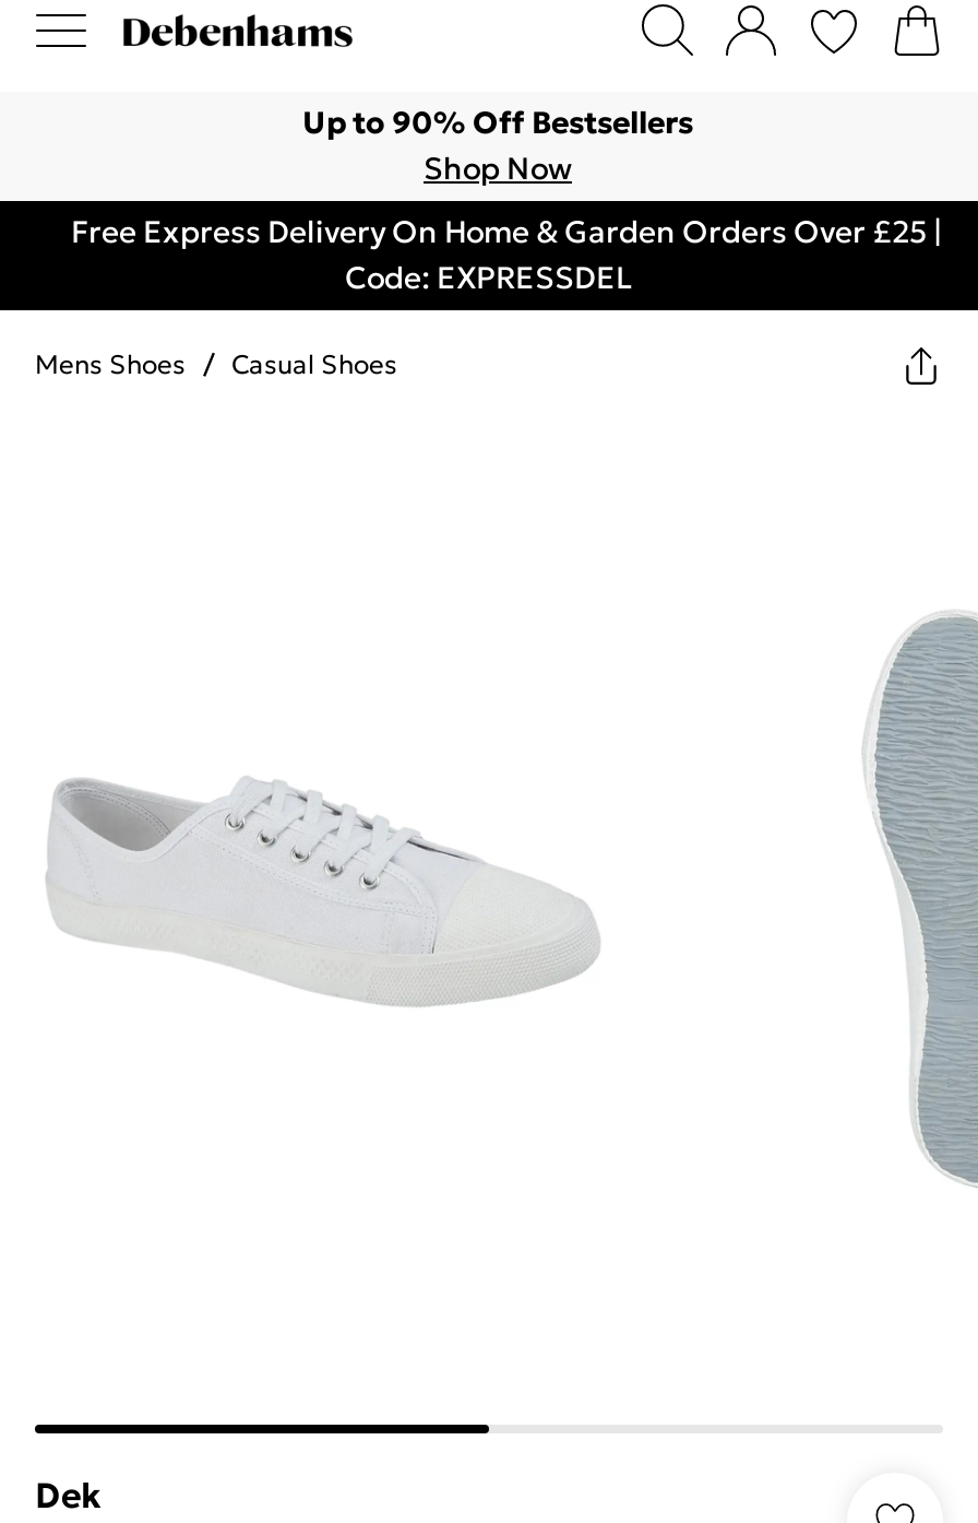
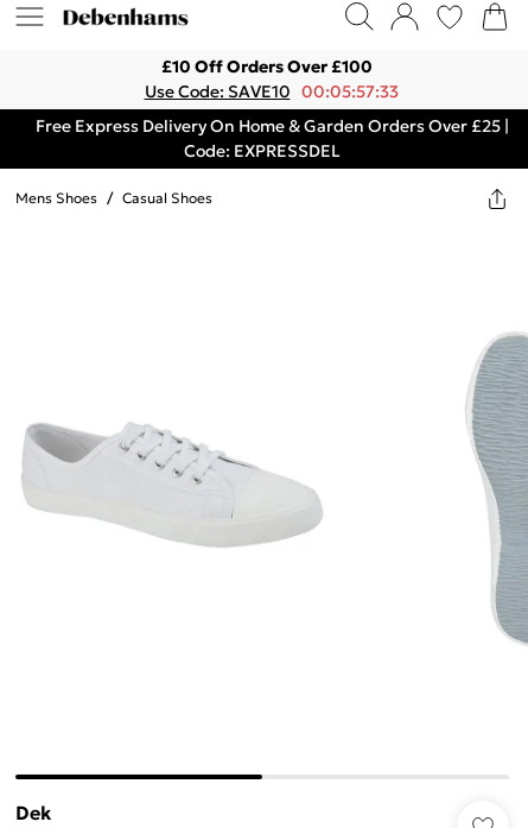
- Up to 90% Off Bestsellers
- Shop Now
+ £10 Off Orders Over £100
+ Use Code: SAVE10 00:05:57:33
